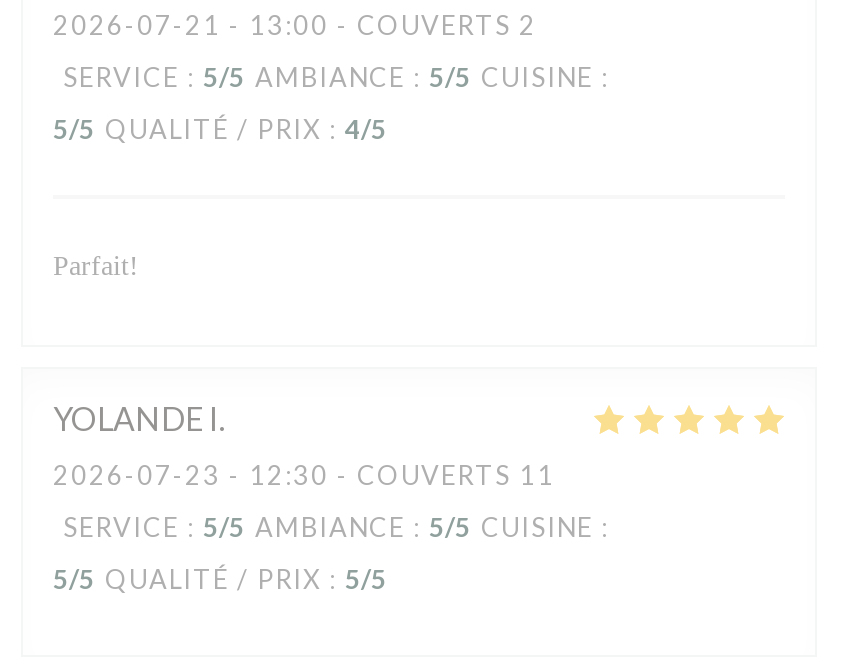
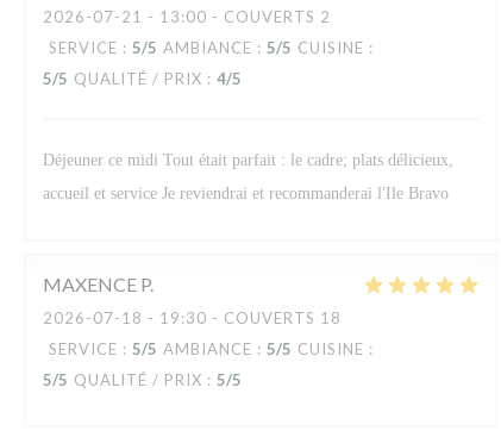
- Parfait!
+ Déjeuner ce midi Tout était parfait : le cadre; plats délicieux,
+ accueil et service Je reviendrai et recommanderai l'Ile Bravo

- YOLANDE I
- 2026-07-23 - 12:30 - COUVERTS 11
+ MAXENCE P
+ 2026-07-18 - 19:30 - COUVERTS 18
